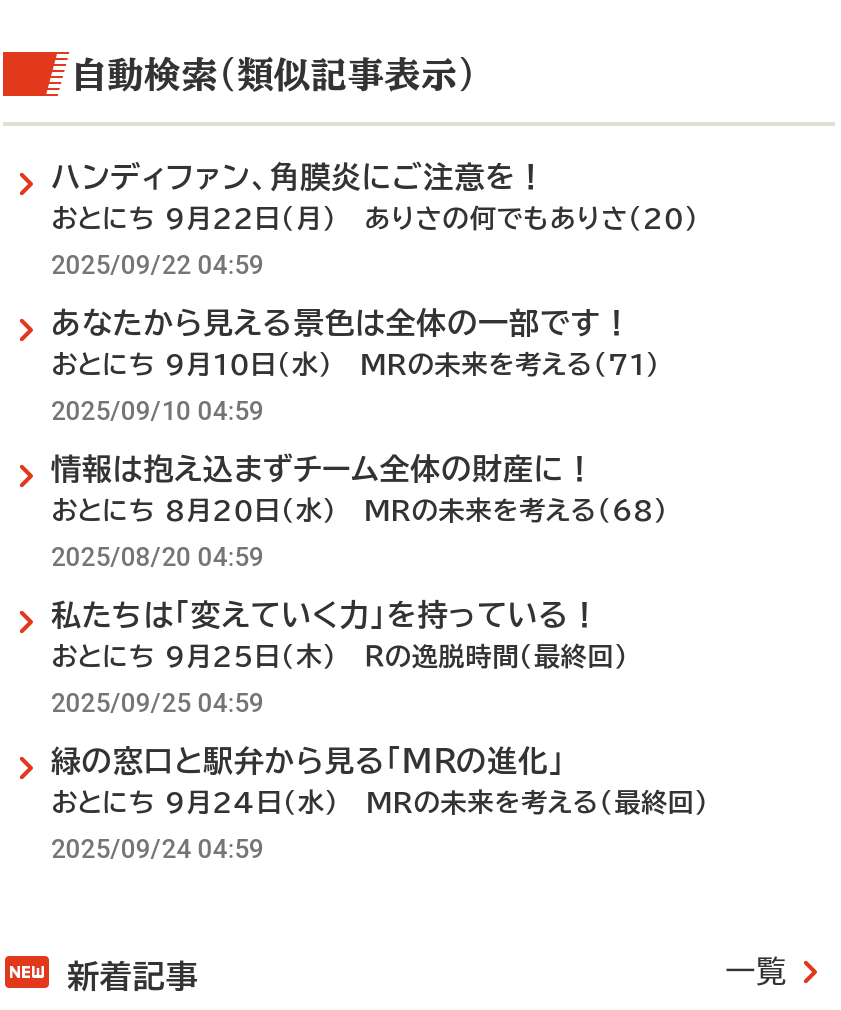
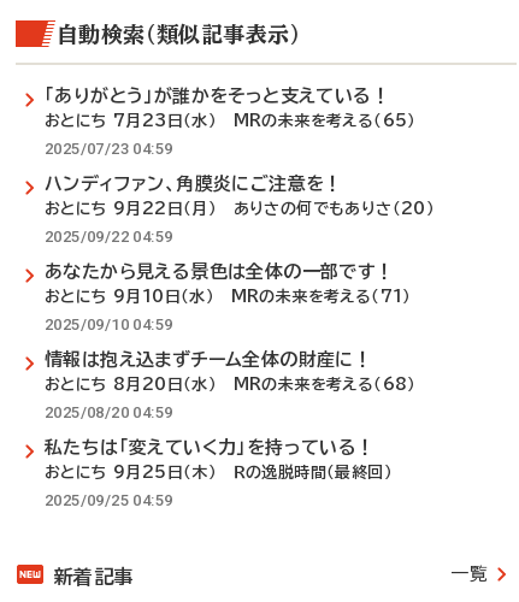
+ 「ありがとう」が誰かをそっと支えている！
+ おとにち 7月23日（水） MRの未来を考える（65）
+ 2025/07/23 04:59

moved down: ハンディファン、角膜炎にご注意を！ | おとにち 9月22日（月） ありさの何でもありさ（20） | 2025/09/22 04:59 | ... | おとにち 9月25日（木） Ｒの逸脱時間（最終回） | 2025/09/25 04:59

- 緑の窓口と駅弁から見る「MRの進化」
- おとにち 9月24日（水） MRの未来を考える（最終回）
- 2025/09/24 04:59
